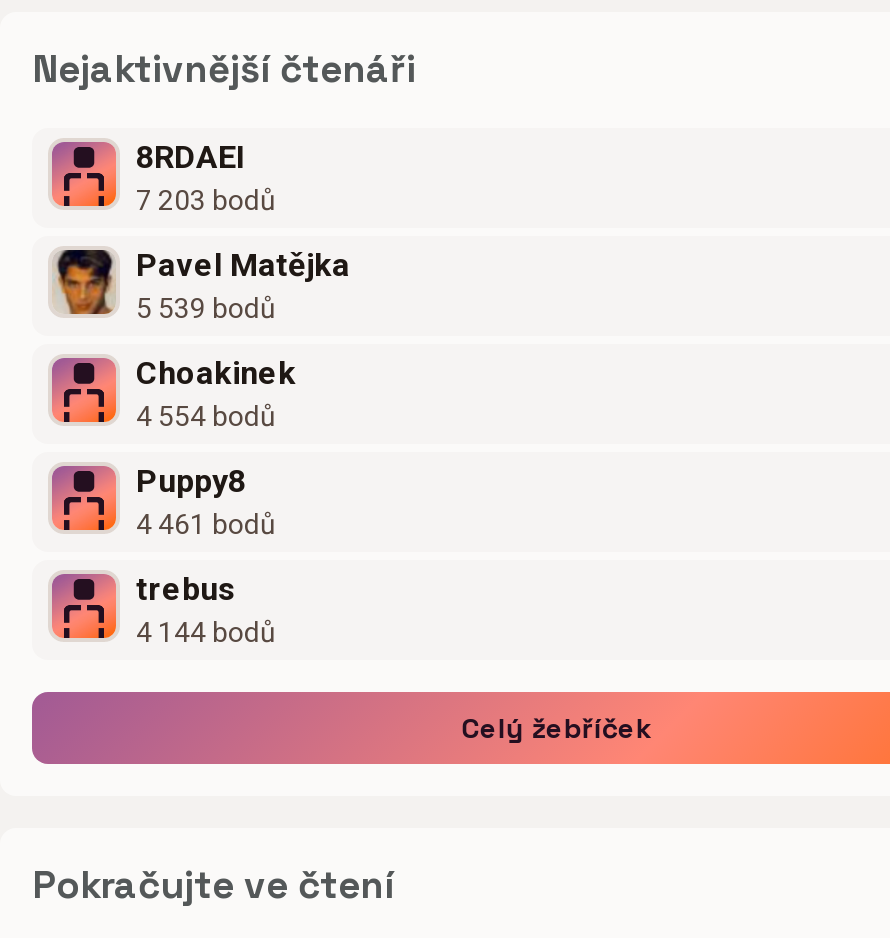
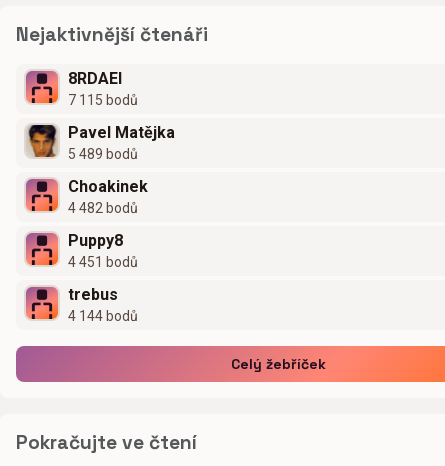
- 7 203 bodů
+ 7 115 bodů

- 5 539 bodů
+ 5 489 bodů

- 4 554 bodů
+ 4 482 bodů

- 4 461 bodů
+ 4 451 bodů
